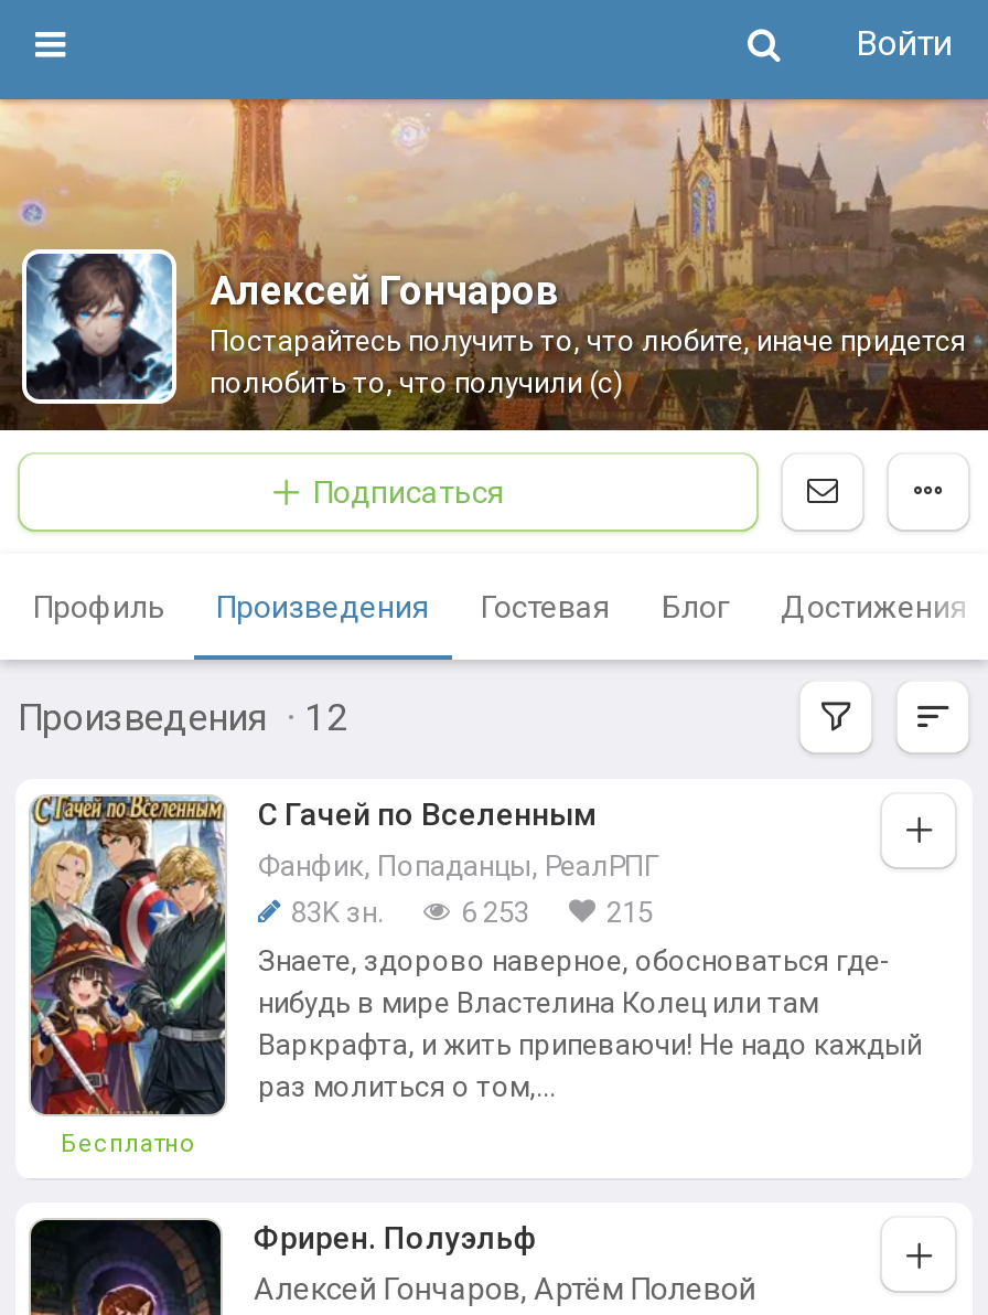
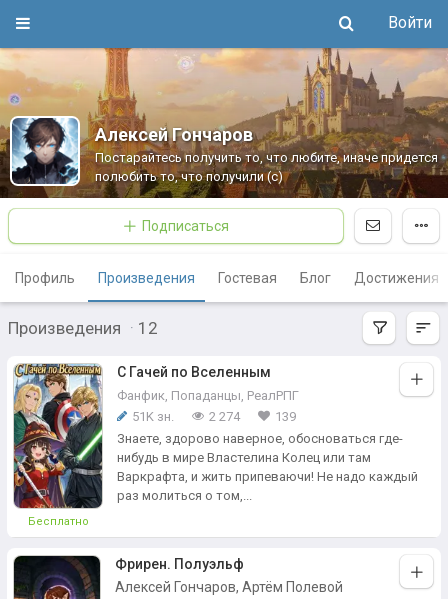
- 83K зн.
+ 51K зн.

- 6 253
+ 2 274

- 215
+ 139
